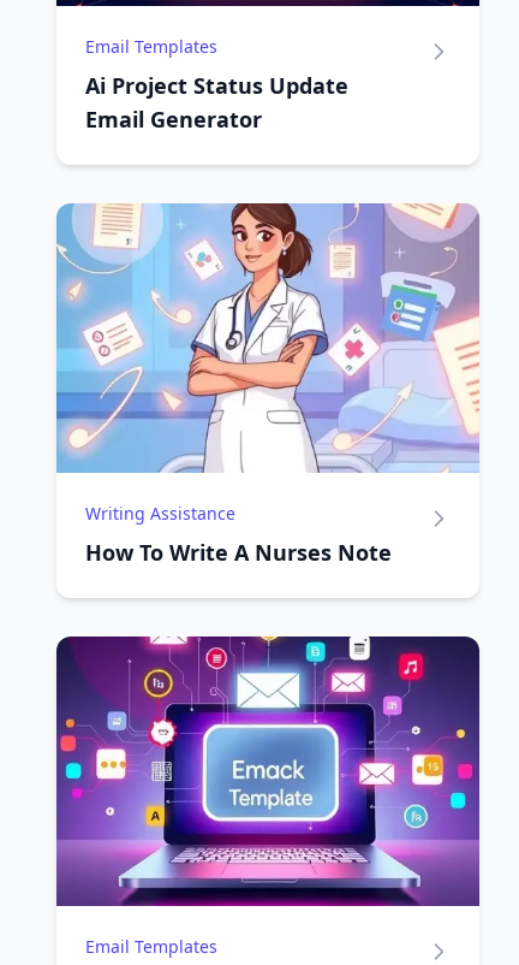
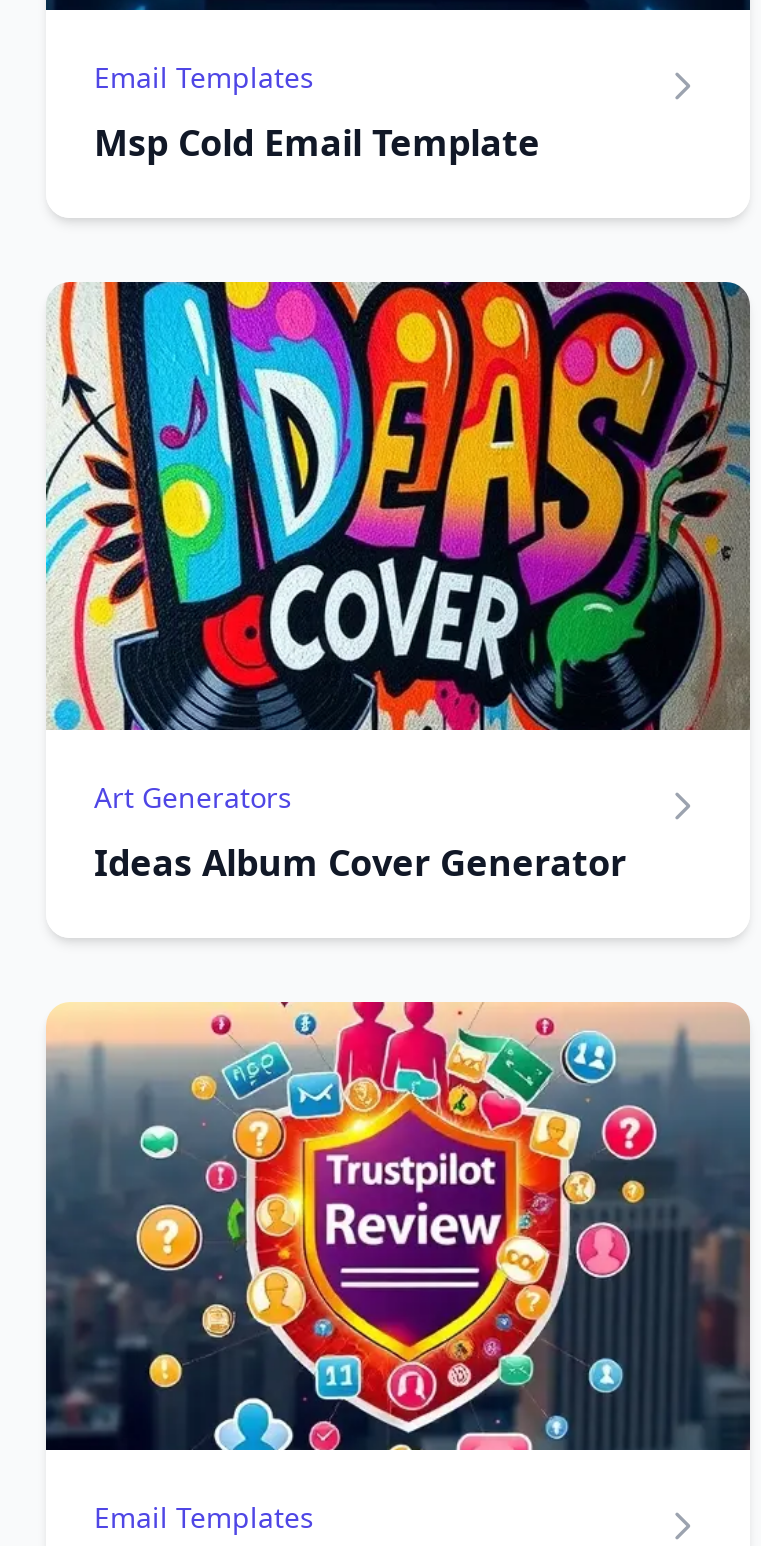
- Ai Project Status Update
- Email Generator
+ Msp Cold Email Template

- [image]
- Writing Assistance
+ [image]
+ Art Generators

- How To Write A Nurses Note
+ Ideas Album Cover Generator

- [image]
+ [image]
